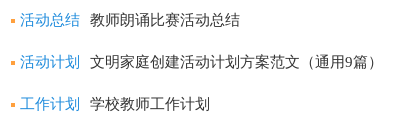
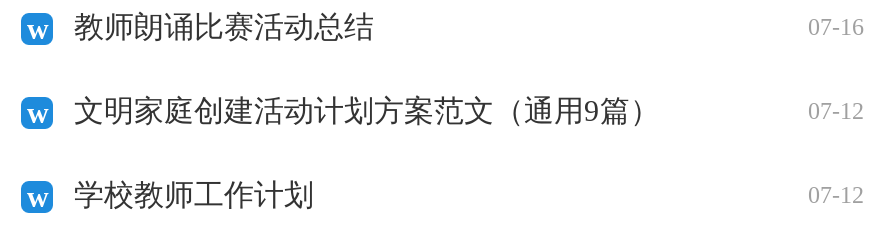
- 活动总结
+ 07-16

- 活动计划
+ 07-12

- 工作计划
+ 07-12
